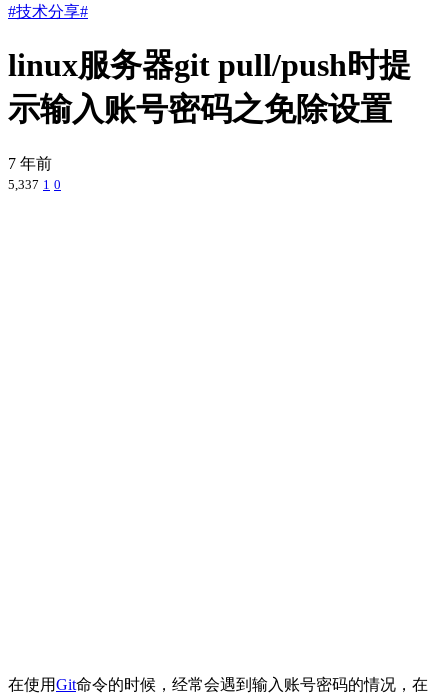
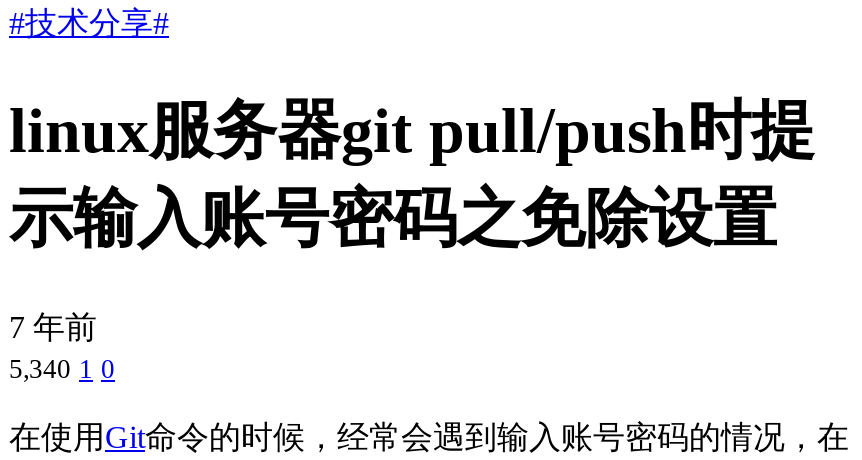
- 5,337 1 0
+ 5,340 1 0
